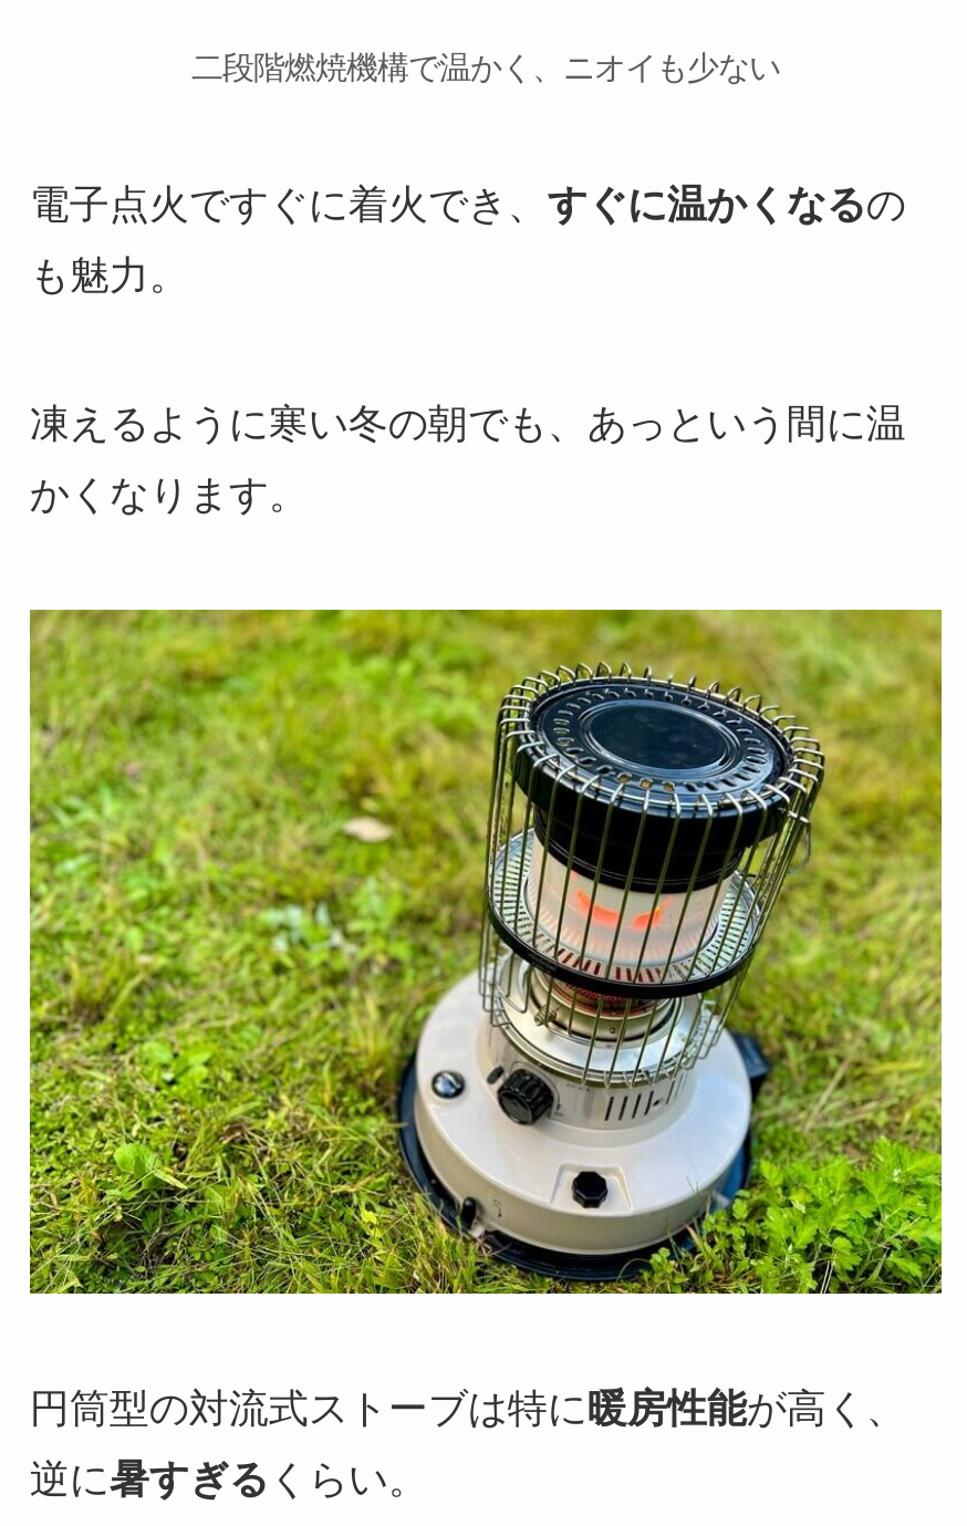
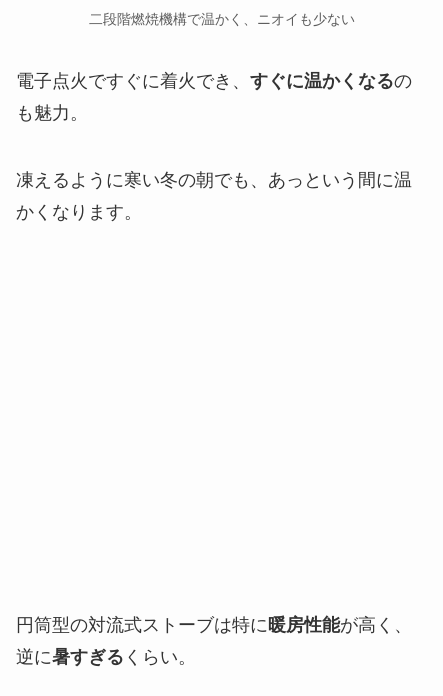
- [image]
